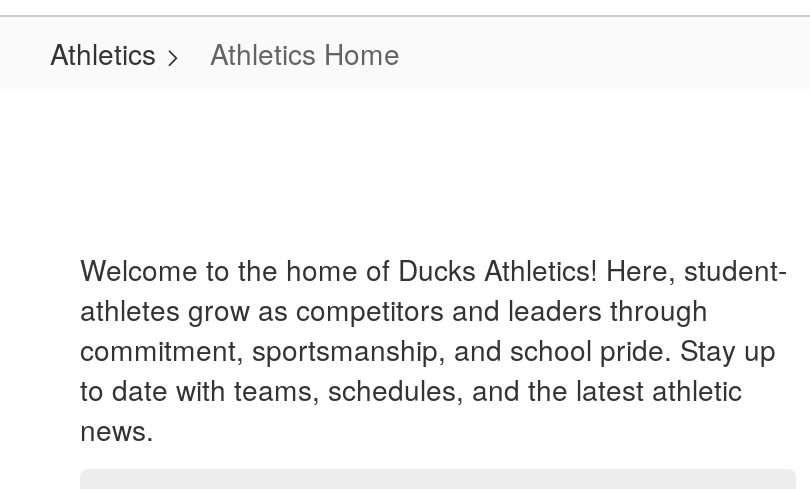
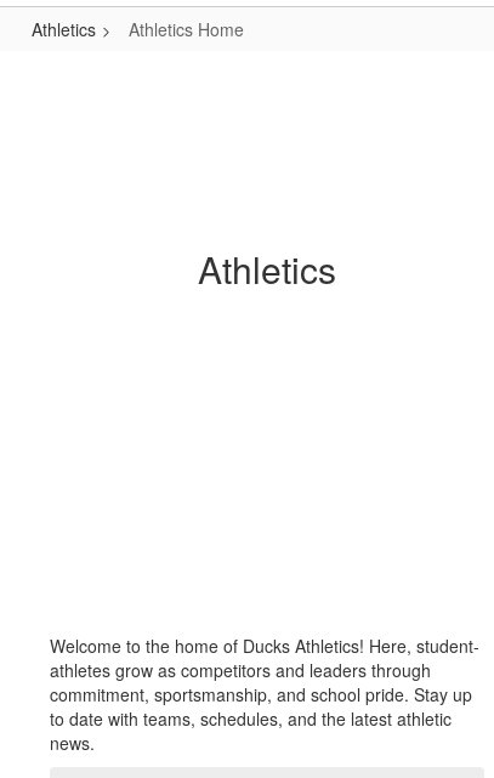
+ Athletics
